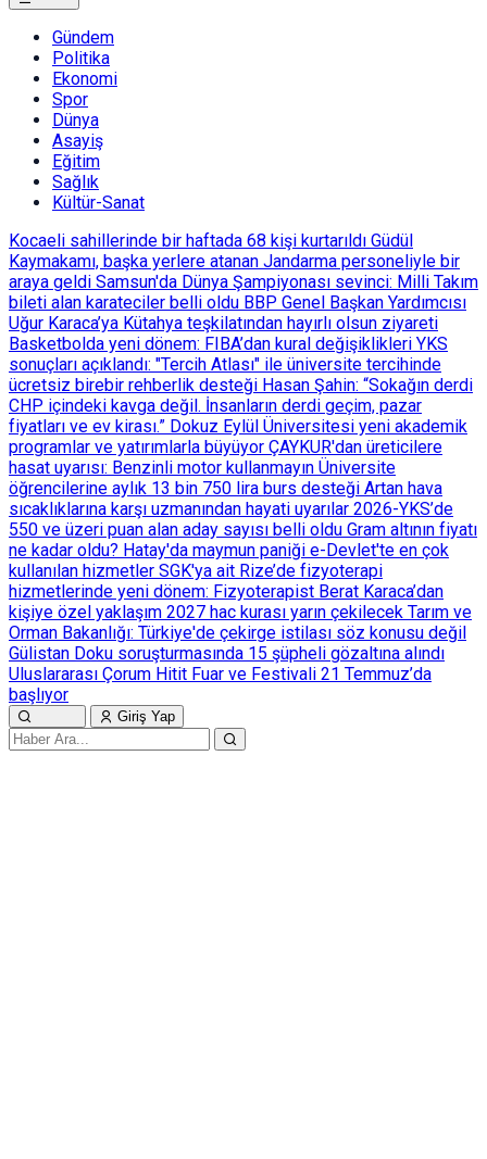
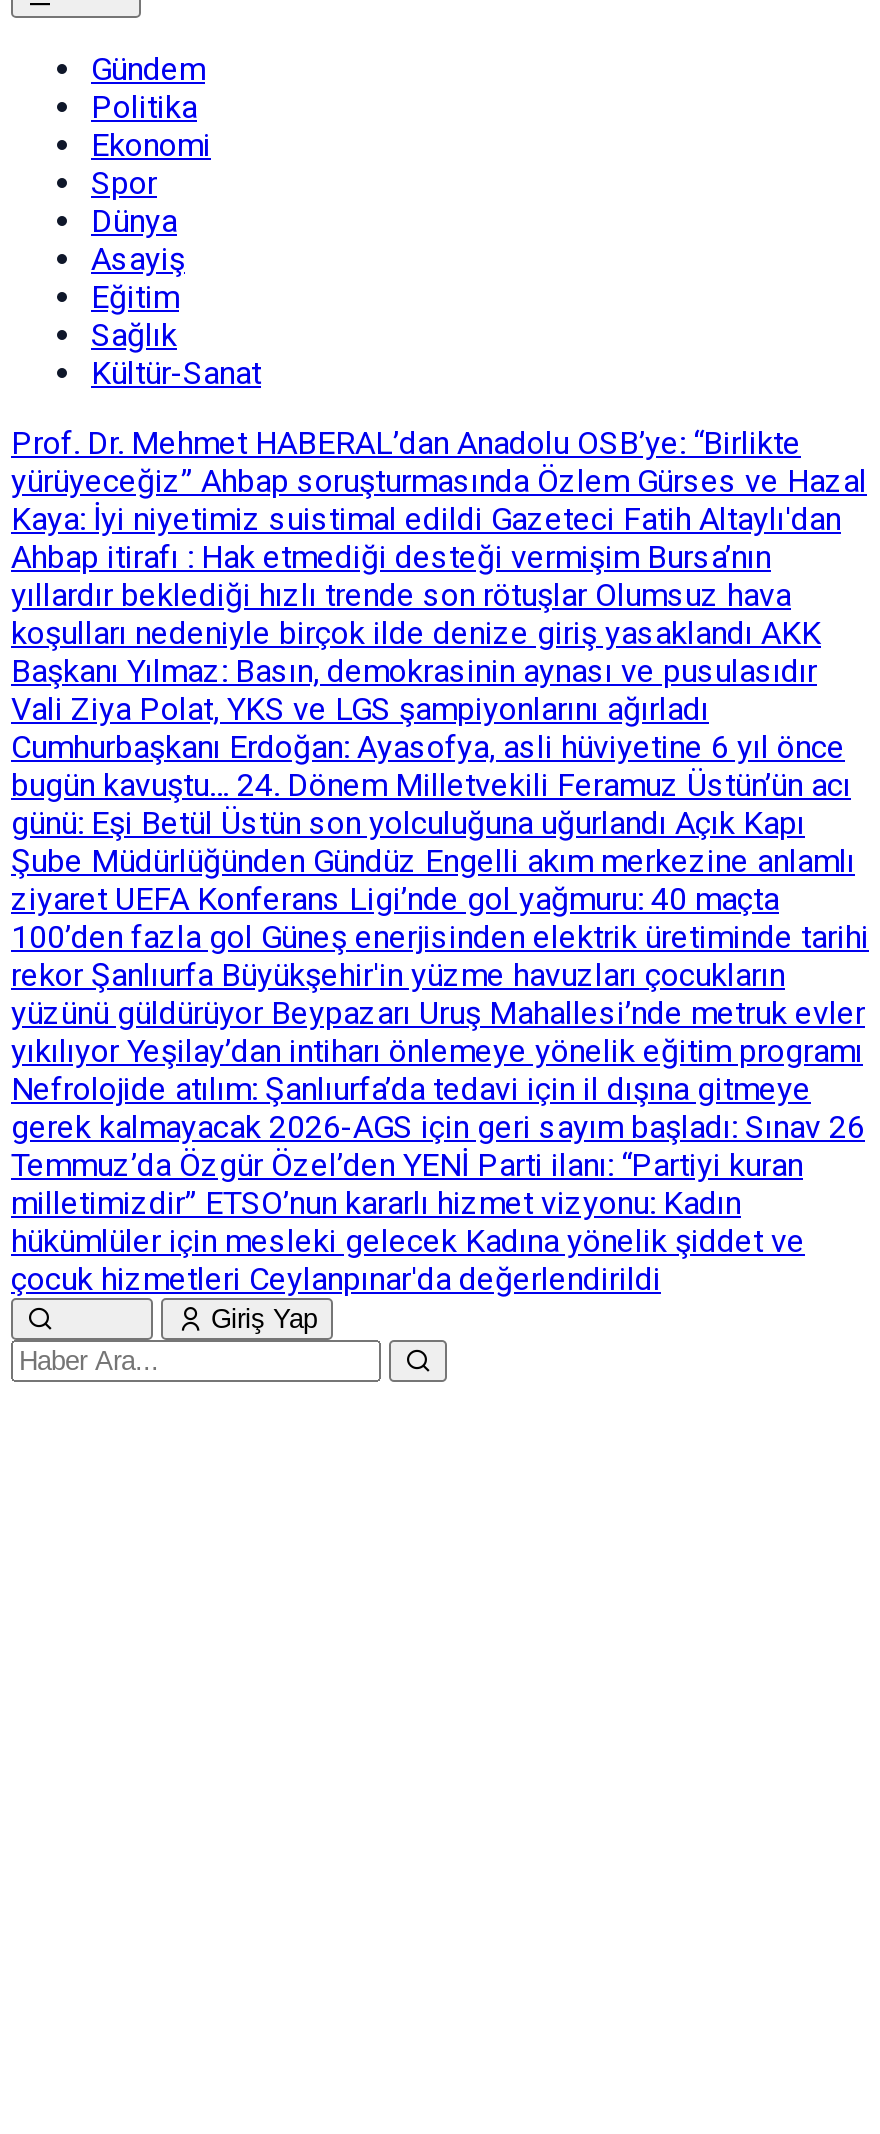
- Kocaeli sahillerinde bir haftada 68 kişi kurtarıldı Güdül
- Kaymakamı, başka yerlere atanan Jandarma personeliyle bir
- araya geldi Samsun'da Dünya Şampiyonası sevinci: Milli Takım
- bileti alan karateciler belli oldu BBP Genel Başkan Yardımcısı
- Uğur Karaca’ya Kütahya teşkilatından hayırlı olsun ziyareti
- Basketbolda yeni dönem: FIBA’dan kural değişiklikleri YKS
- sonuçları açıklandı: "Tercih Atlası" ile üniversite tercihinde
- ücretsiz birebir rehberlik desteği Hasan Şahin: “Sokağın derdi
- CHP içindeki kavga değil. İnsanların derdi geçim, pazar
- fiyatları ve ev kirası.” Dokuz Eylül Üniversitesi yeni akademik
- programlar ve yatırımlarla büyüyor ÇAYKUR'dan üreticilere
- hasat uyarısı: Benzinli motor kullanmayın Üniversite
- öğrencilerine aylık 13 bin 750 lira burs desteği Artan hava
- sıcaklıklarına karşı uzmanından hayati uyarılar 2026-YKS’de
- 550 ve üzeri puan alan aday sayısı belli oldu Gram altının fiyatı
- ne kadar oldu? Hatay'da maymun paniği e-Devlet'te en çok
- kullanılan hizmetler SGK'ya ait Rize’de fizyoterapi
- hizmetlerinde yeni dönem: Fizyoterapist Berat Karaca’dan
- kişiye özel yaklaşım 2027 hac kurası yarın çekilecek Tarım ve
- Orman Bakanlığı: Türkiye'de çekirge istilası söz konusu değil
- Gülistan Doku soruşturmasında 15 şüpheli gözaltına alındı
- Uluslararası Çorum Hitit Fuar ve Festivali 21 Temmuz’da
- başlıyor
+ Prof. Dr. Mehmet HABERAL’dan Anadolu OSB’ye: “Birlikte
+ yürüyeceğiz” Ahbap soruşturmasında Özlem Gürses ve Hazal
+ Kaya: İyi niyetimiz suistimal edildi Gazeteci Fatih Altaylı'dan
+ Ahbap itirafı : Hak etmediği desteği vermişim Bursa’nın
+ yıllardır beklediği hızlı trende son rötuşlar Olumsuz hava
+ koşulları nedeniyle birçok ilde denize giriş yasaklandı AKK
+ Başkanı Yılmaz: Basın, demokrasinin aynası ve pusulasıdır
+ Vali Ziya Polat, YKS ve LGS şampiyonlarını ağırladı
+ Cumhurbaşkanı Erdoğan: Ayasofya, asli hüviyetine 6 yıl önce
+ bugün kavuştu… 24. Dönem Milletvekili Feramuz Üstün’ün acı
+ günü: Eşi Betül Üstün son yolculuğuna uğurlandı Açık Kapı
+ Şube Müdürlüğünden Gündüz Engelli akım merkezine anlamlı
+ ziyaret UEFA Konferans Ligi’nde gol yağmuru: 40 maçta
+ 100’den fazla gol Güneş enerjisinden elektrik üretiminde tarihi
+ rekor Şanlıurfa Büyükşehir'in yüzme havuzları çocukların
+ yüzünü güldürüyor Beypazarı Uruş Mahallesi’nde metruk evler
+ yıkılıyor Yeşilay’dan intiharı önlemeye yönelik eğitim programı
+ Nefrolojide atılım: Şanlıurfa’da tedavi için il dışına gitmeye
+ gerek kalmayacak 2026-AGS için geri sayım başladı: Sınav 26
+ Temmuz’da Özgür Özel’den YENİ Parti ilanı: “Partiyi kuran
+ milletimizdir” ETSO’nun kararlı hizmet vizyonu: Kadın
+ hükümlüler için mesleki gelecek Kadına yönelik şiddet ve
+ çocuk hizmetleri Ceylanpınar'da değerlendirildi
